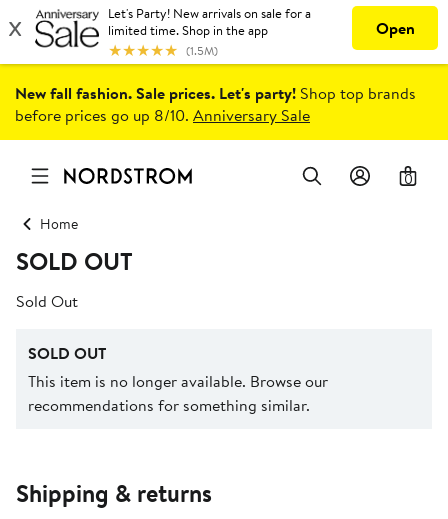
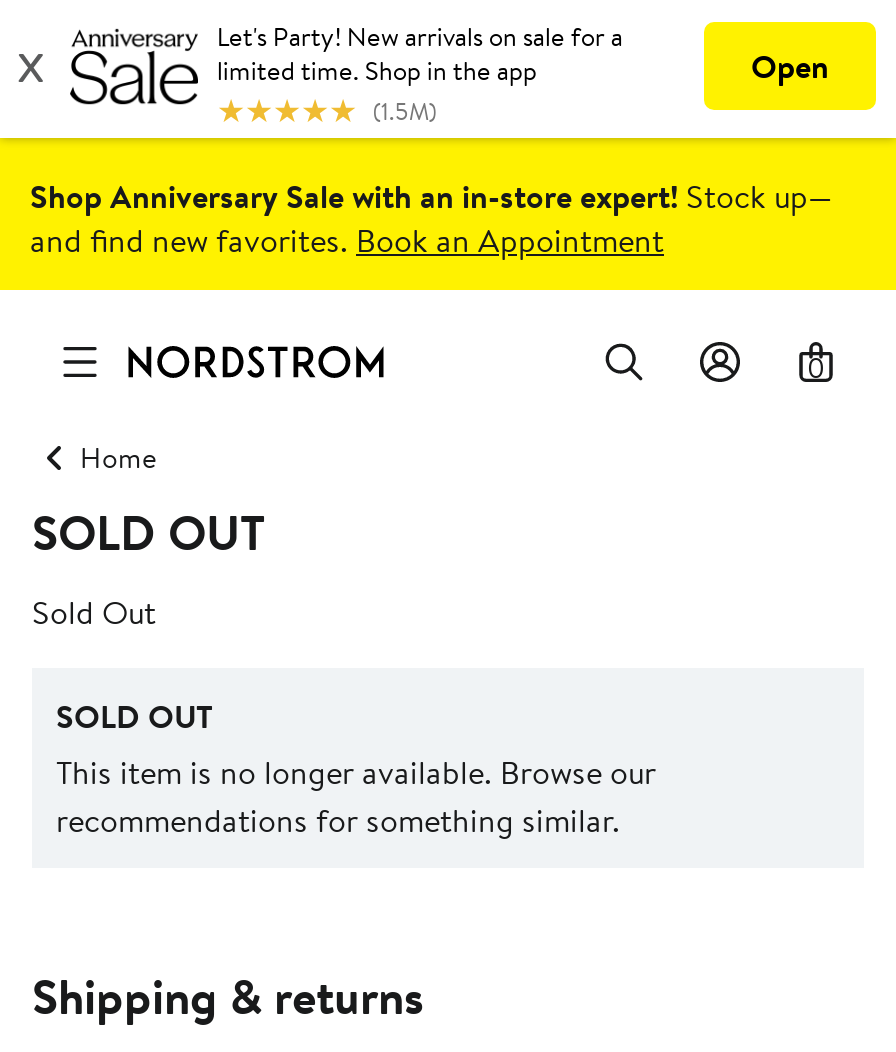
- New fall fashion. Sale prices. Let's party! Shop top brands
- before prices go up 8/10. Anniversary Sale
+ Shop Anniversary Sale with an in-store expert! Stock up—
+ and find new favorites. Book an Appointment
